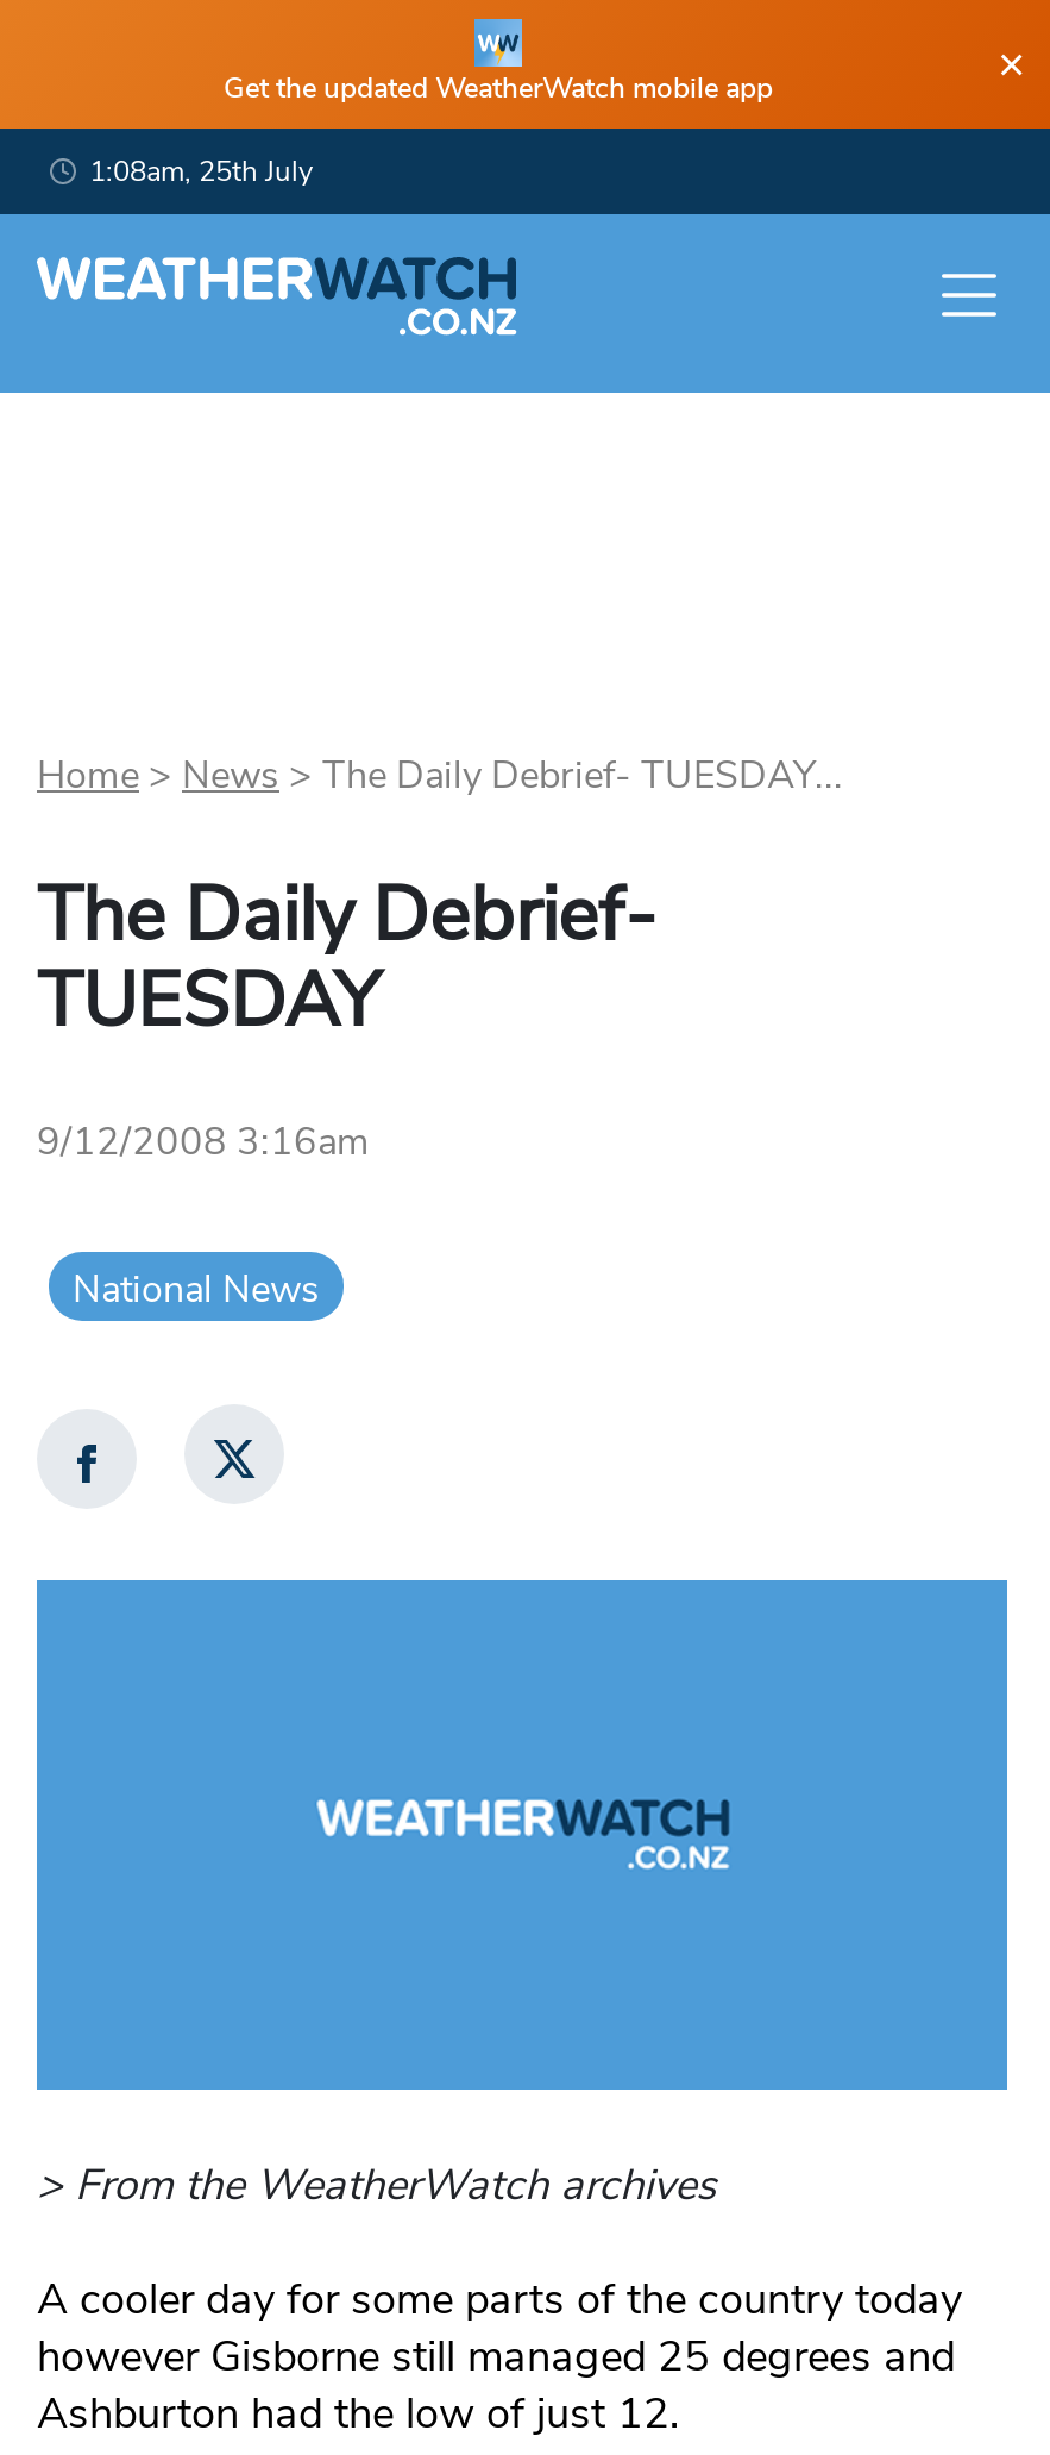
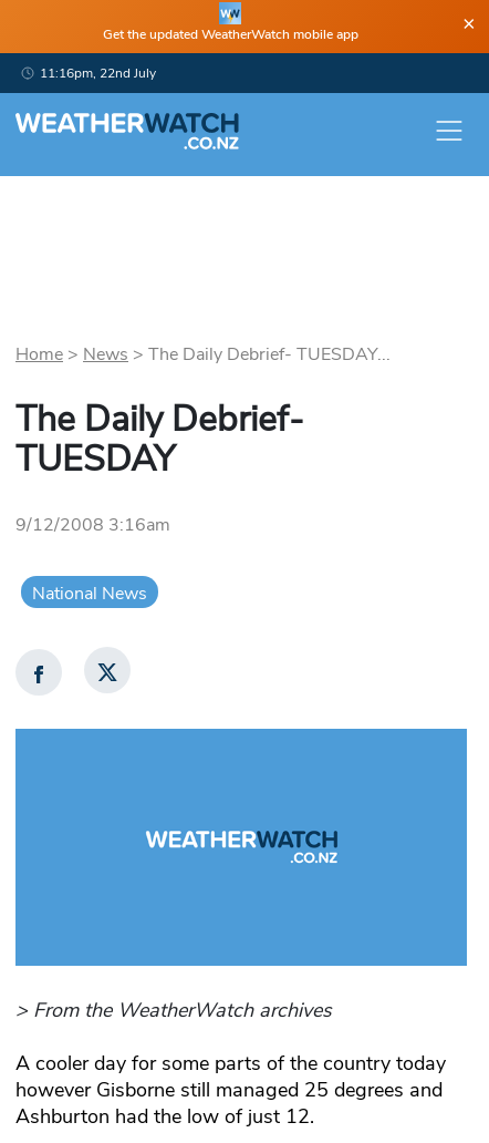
- 1:08am, 25th July
+ 11:16pm, 22nd July
